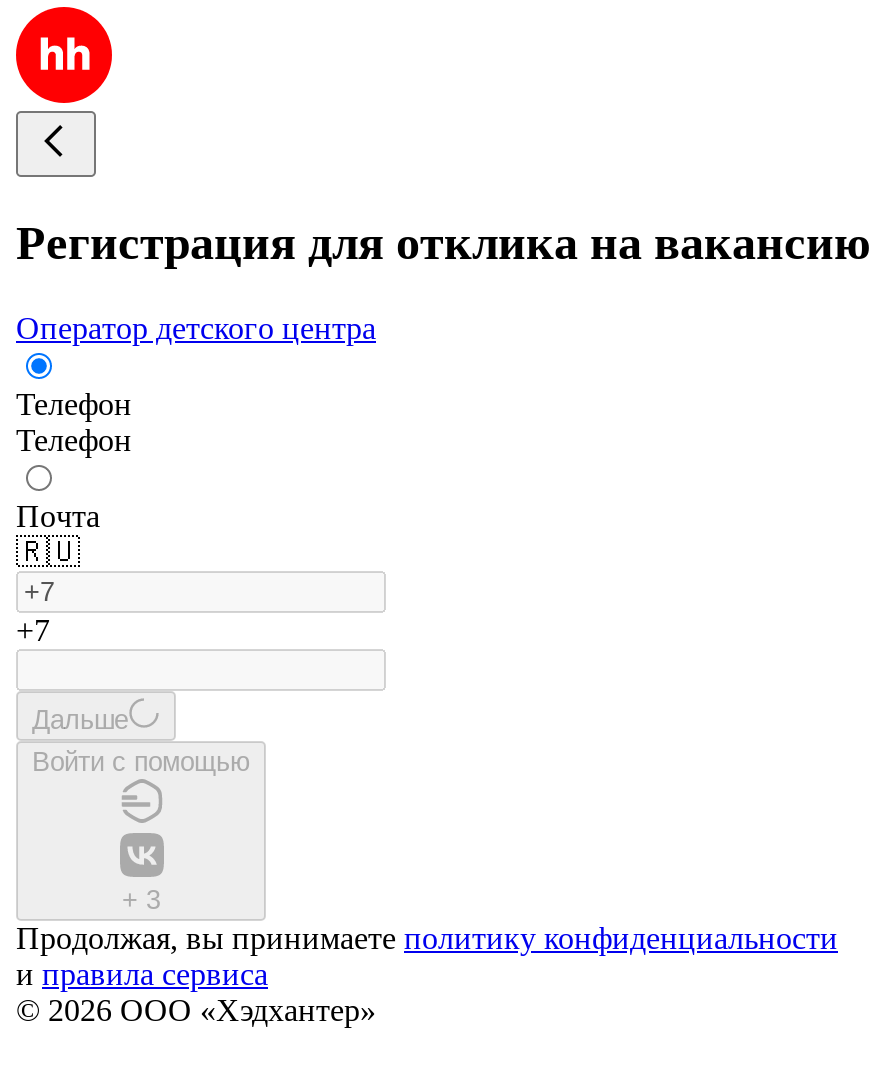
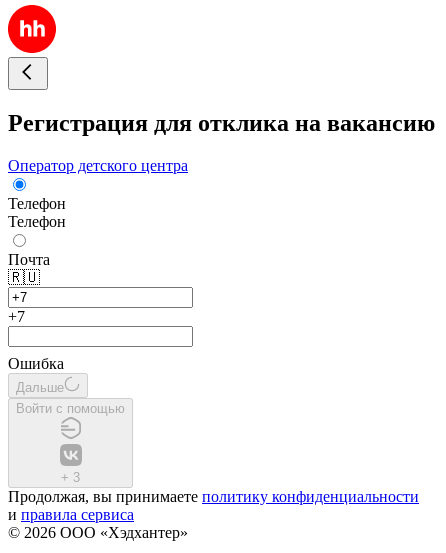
+ Ошибка
